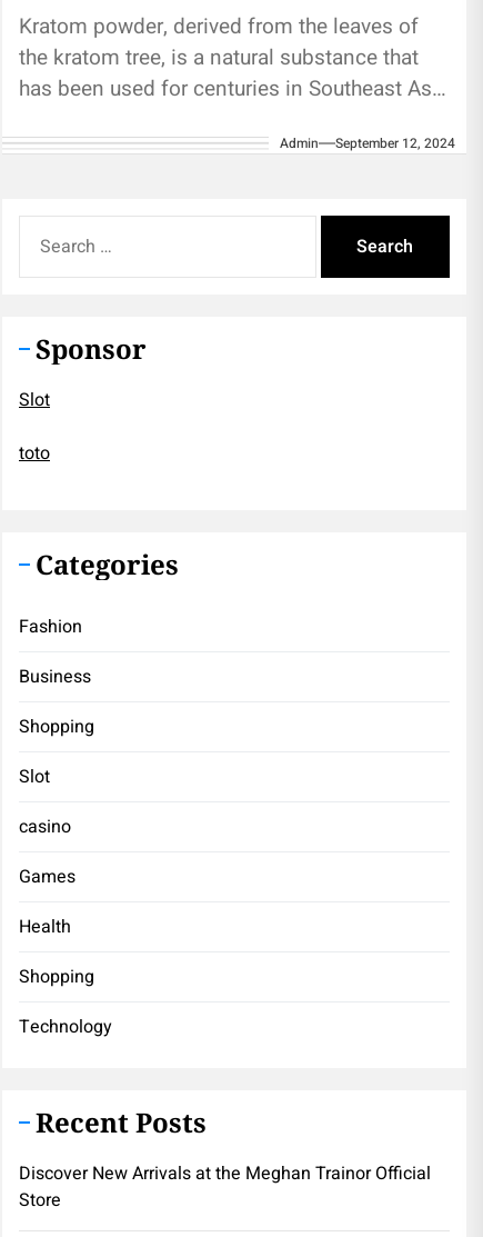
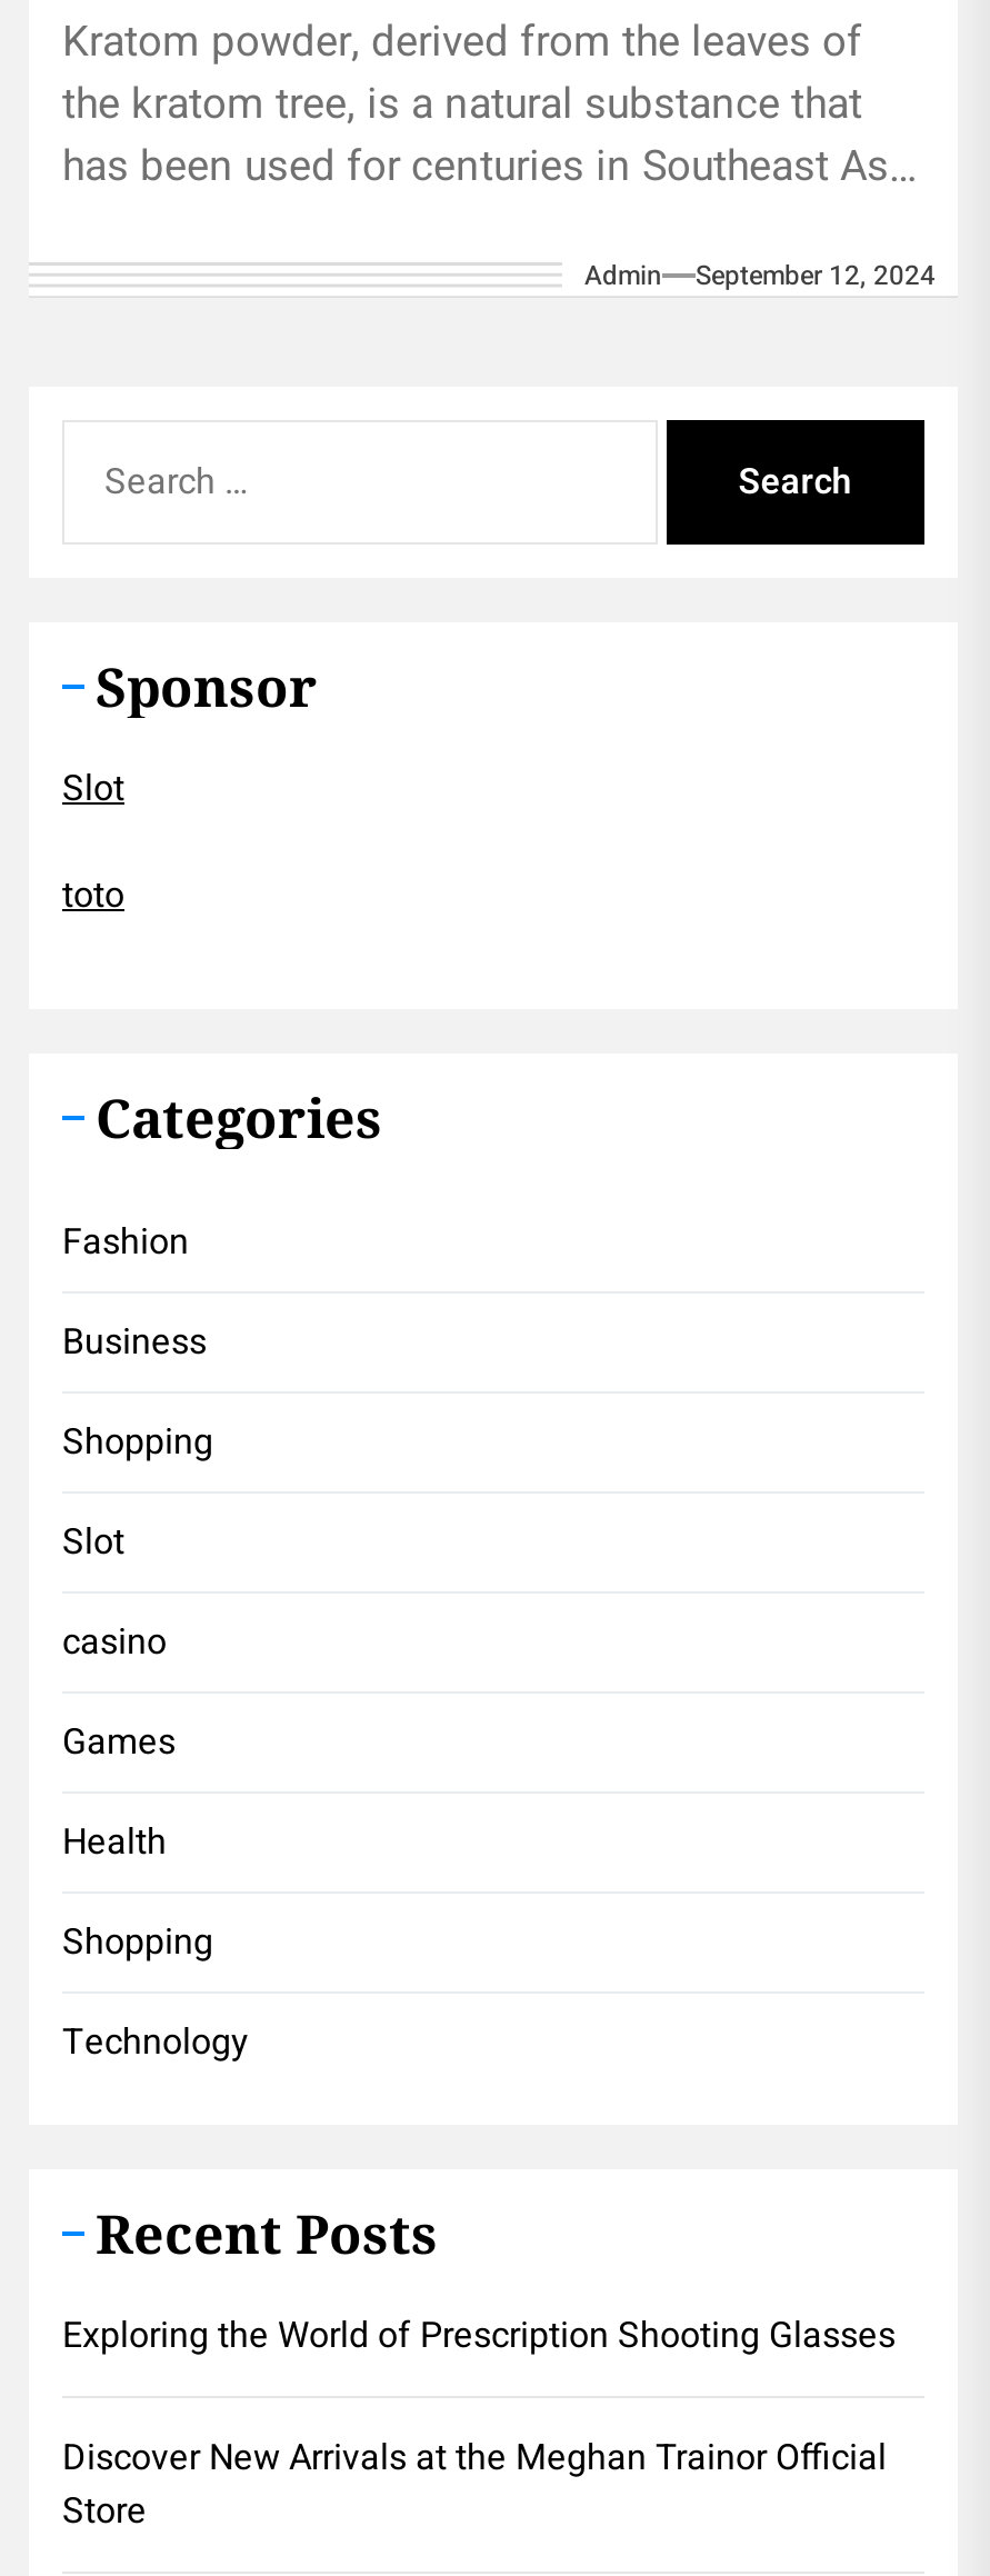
+ Exploring the World of Prescription Shooting Glasses
